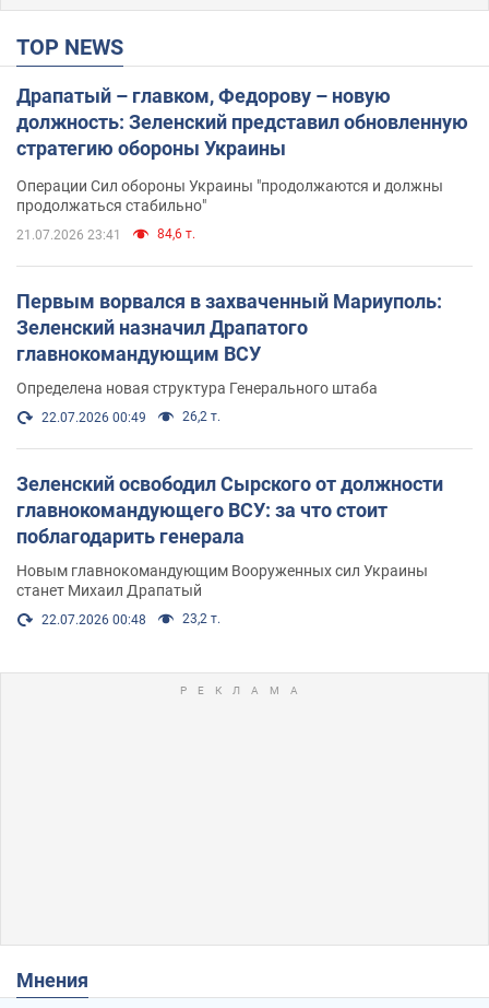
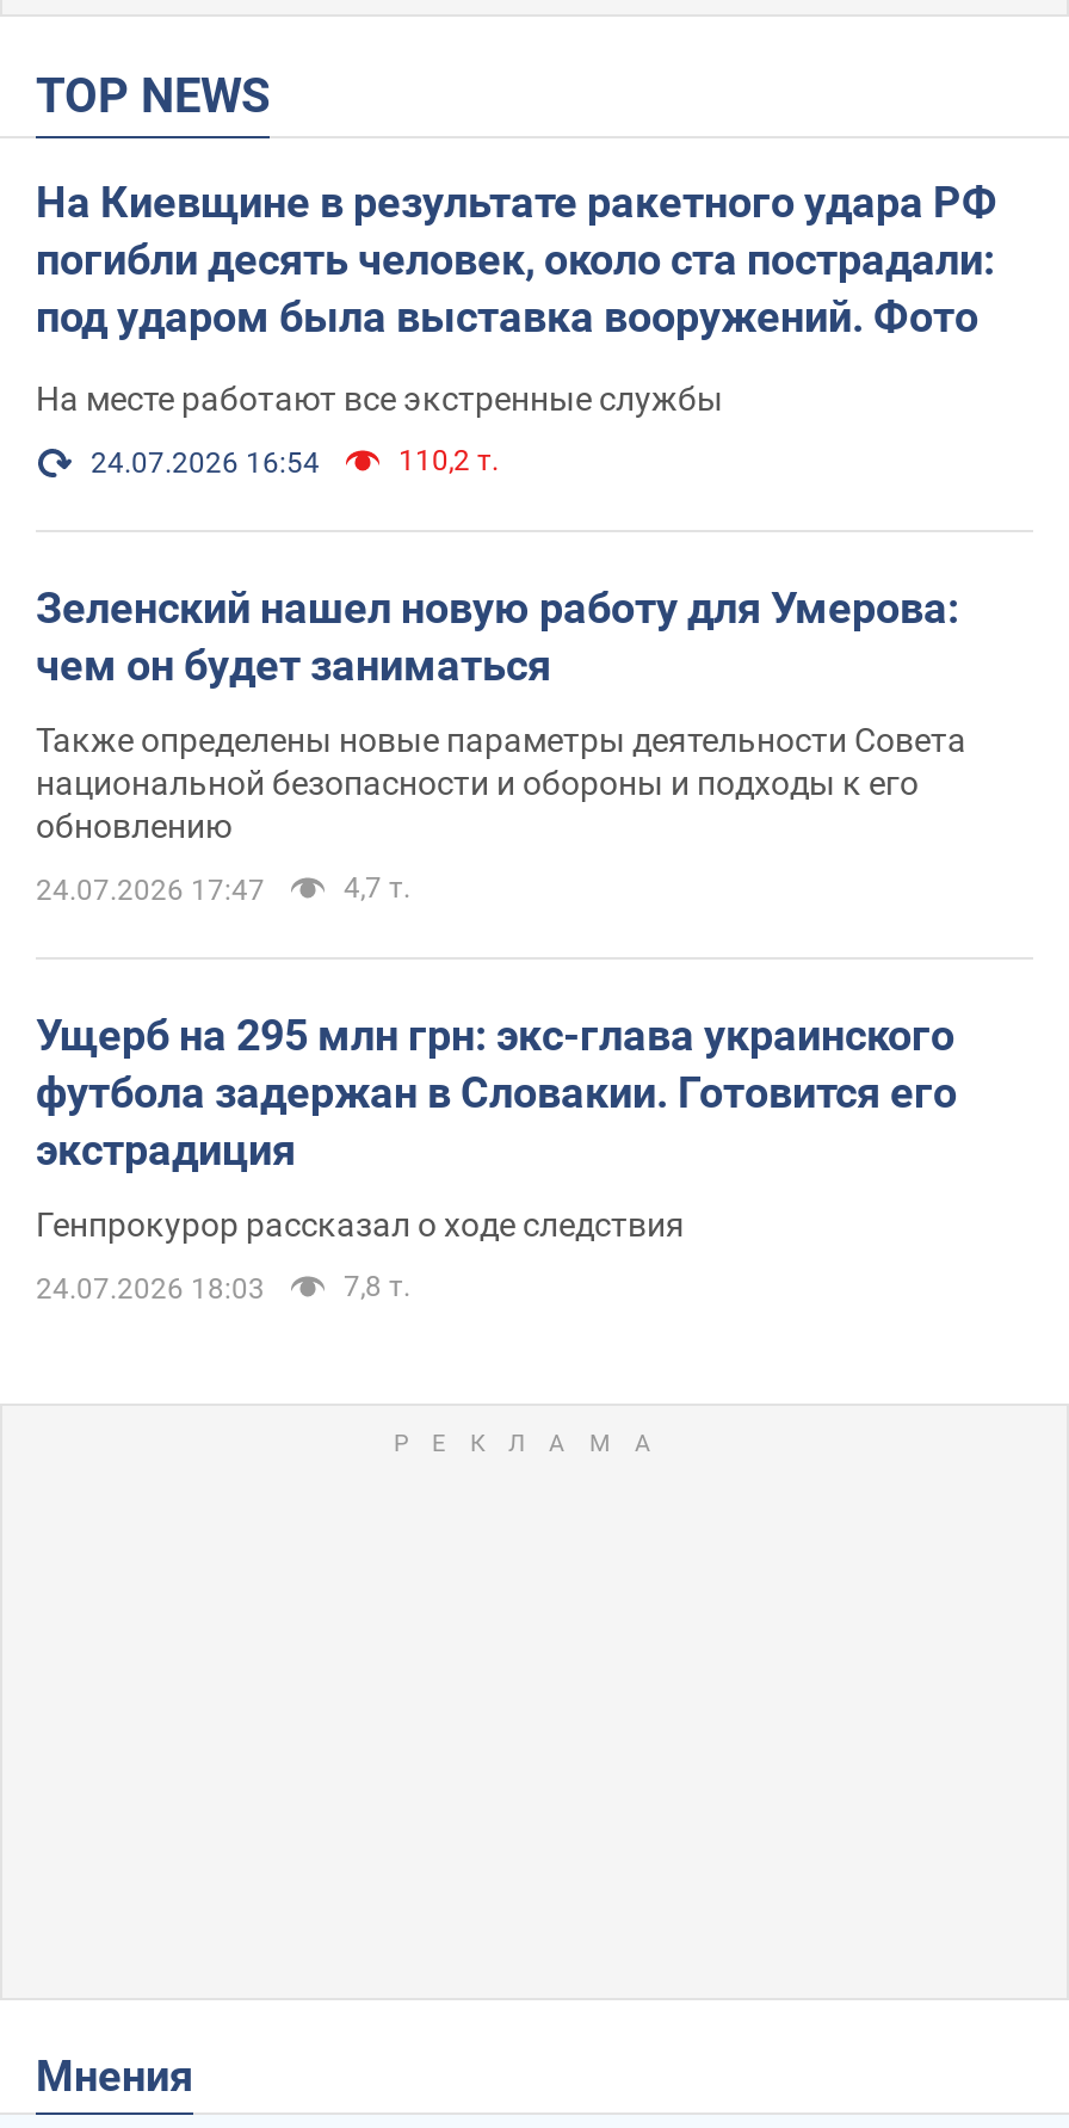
- Драпатый – главком, Федорову – новую
- должность: Зеленский представил обновленную
- стратегию обороны Украины
+ На Киевщине в результате ракетного удара РФ
+ погибли десять человек, около ста пострадали:
+ под ударом была выставка вооружений. Фото

- Операции Сил обороны Украины "продолжаются и должны
- продолжаться стабильно"
+ На месте работают все экстренные службы

- 21.07.2026 23:41
- 84,6 т.
+ 24.07.2026 16:54
+ 110,2 т.

- Первым ворвался в захваченный Мариуполь:
- Зеленский назначил Драпатого
- главнокомандующим ВСУ
+ Зеленский нашел новую работу для Умерова:
+ чем он будет заниматься

- Определена новая структура Генерального штаба
+ Также определены новые параметры деятельности Совета
+ национальной безопасности и обороны и подходы к его
+ обновлению

- 22.07.2026 00:49
- 26,2 т.
+ 24.07.2026 17:47
+ 4,7 т.

- Зеленский освободил Сырского от должности
- главнокомандующего ВСУ: за что стоит
- поблагодарить генерала
+ Ущерб на 295 млн грн: экс-глава украинского
+ футбола задержан в Словакии. Готовится его
+ экстрадиция

- Новым главнокомандующим Вооруженных сил Украины
- станет Михаил Драпатый
+ Генпрокурор рассказал о ходе следствия

- 22.07.2026 00:48
- 23,2 т.
+ 24.07.2026 18:03
+ 7,8 т.
